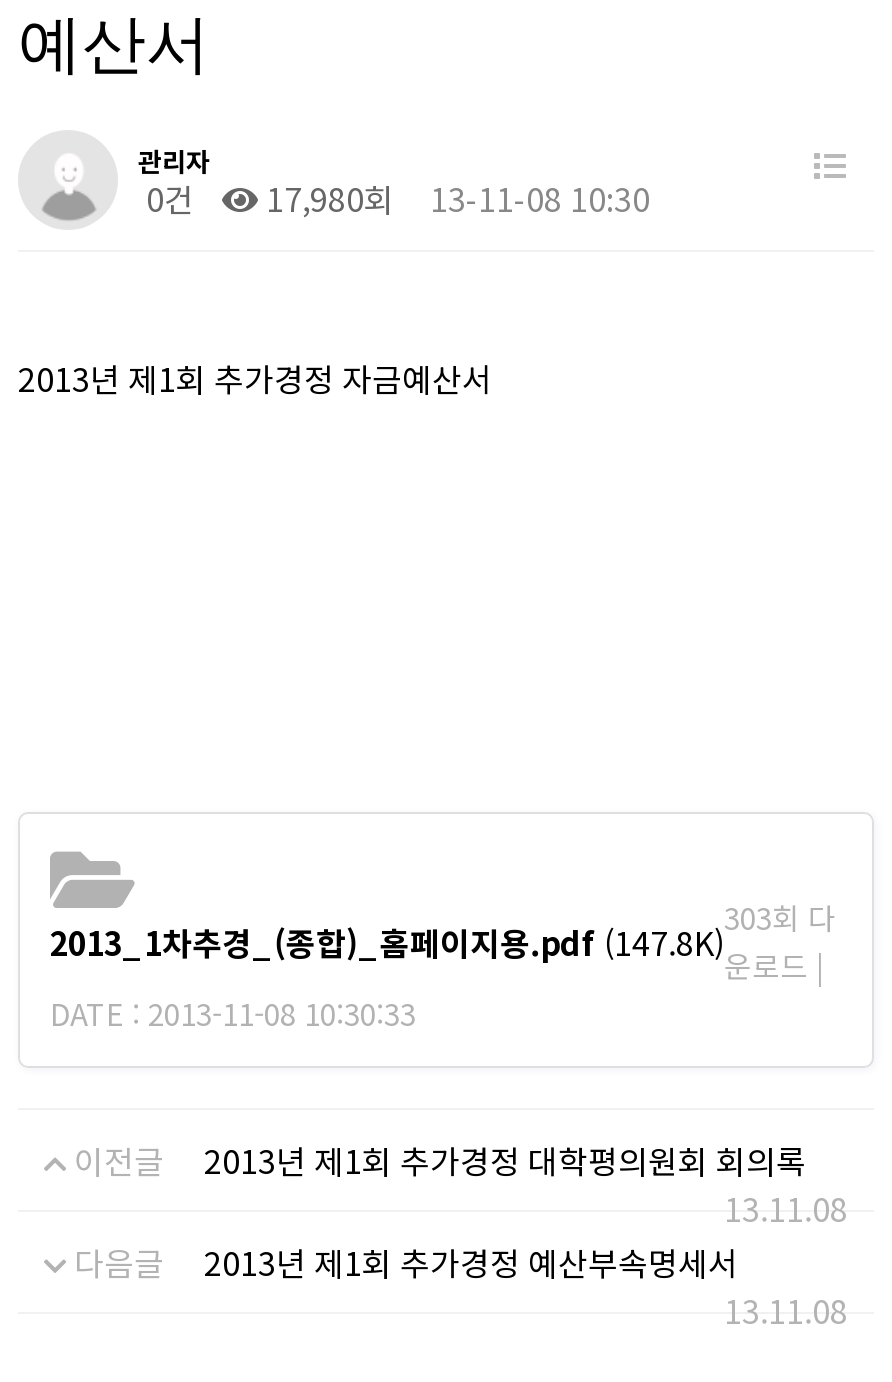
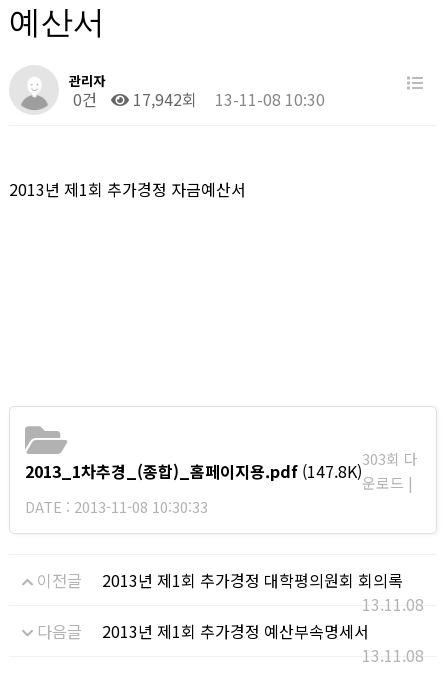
- 0건 17,980회 13-11-08 10:30
+ 0건 17,942회 13-11-08 10:30
